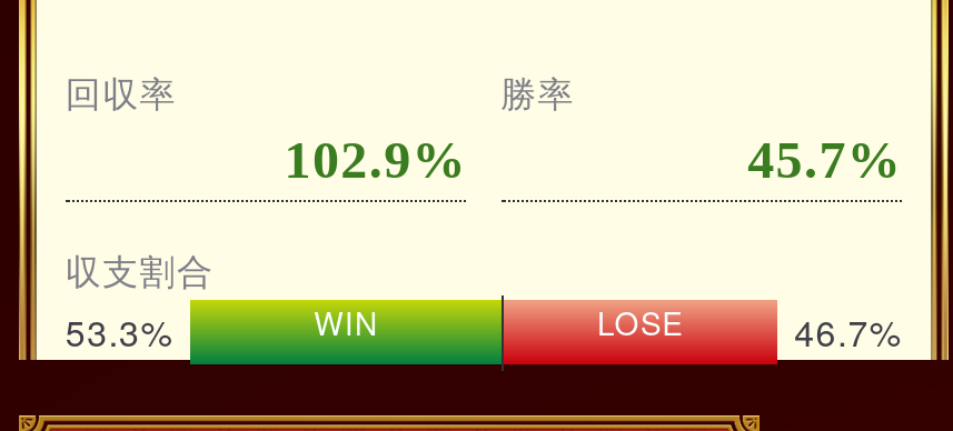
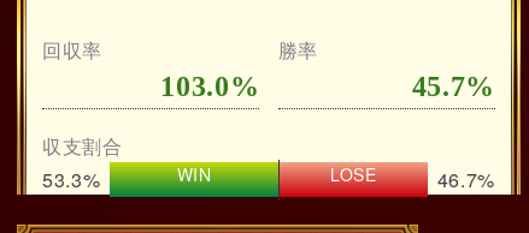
- 102.9%
+ 103.0%
